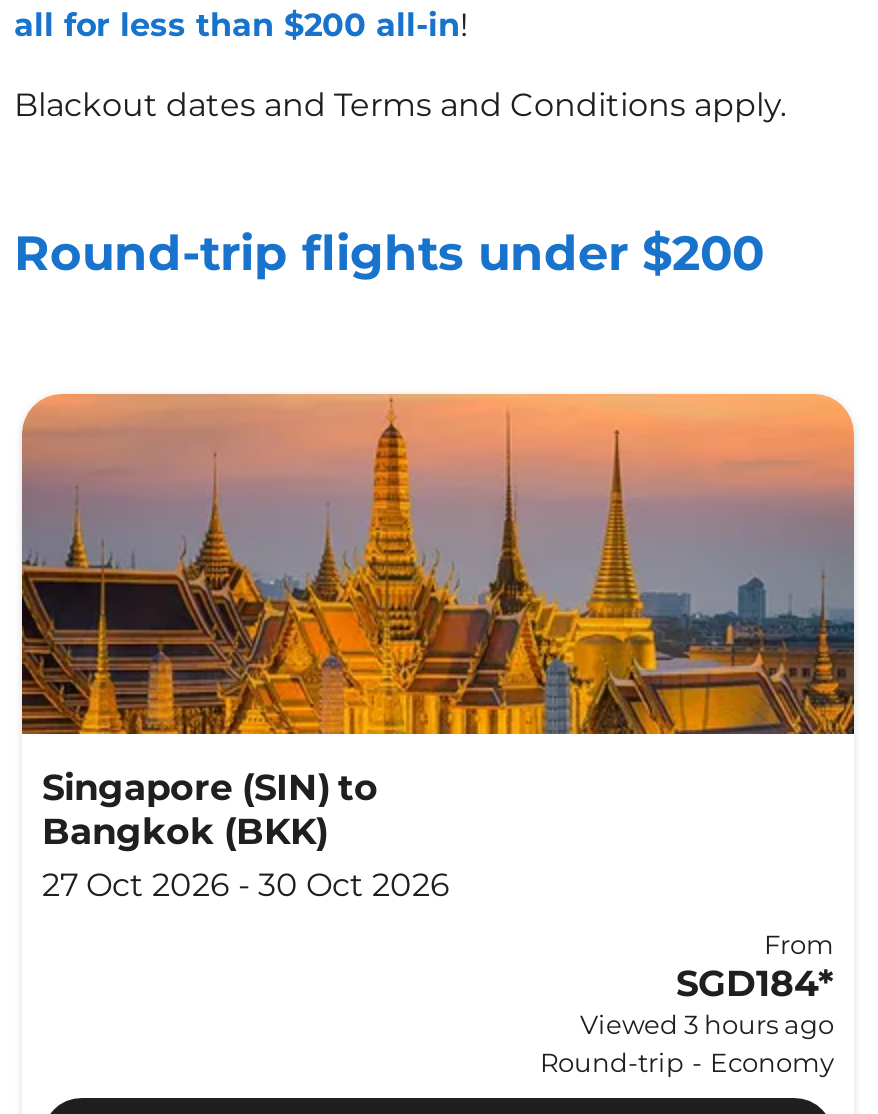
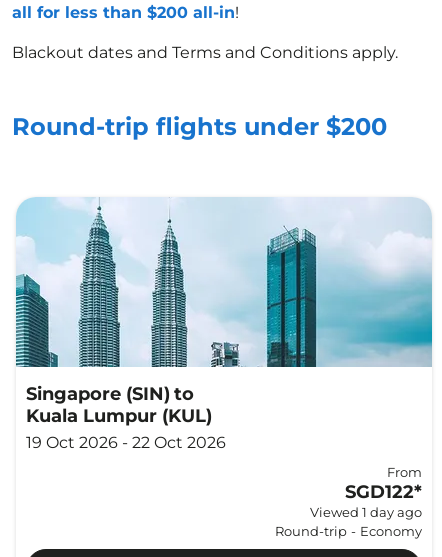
- [image]
- Bangkok (BKK)
- 27 Oct 2026 - 30 Oct 2026
+ [image]
+ Kuala Lumpur (KUL)
+ 19 Oct 2026 - 22 Oct 2026

- SGD184*
- Viewed 3 hours ago
+ SGD122*
+ Viewed 1 day ago
